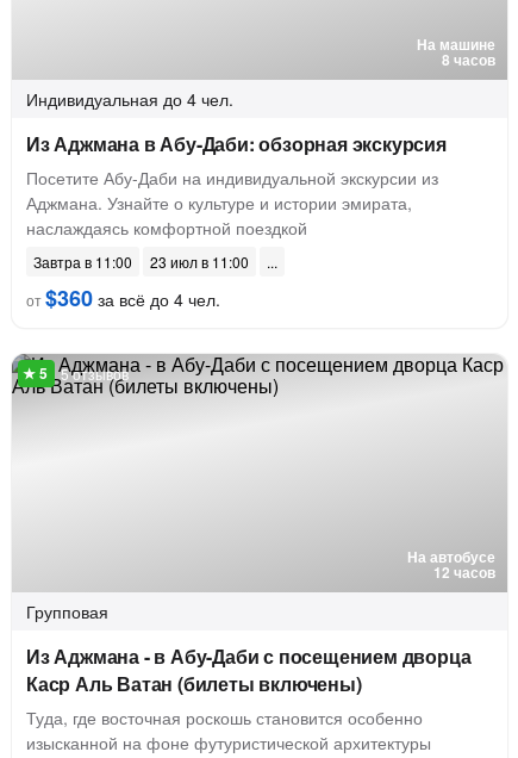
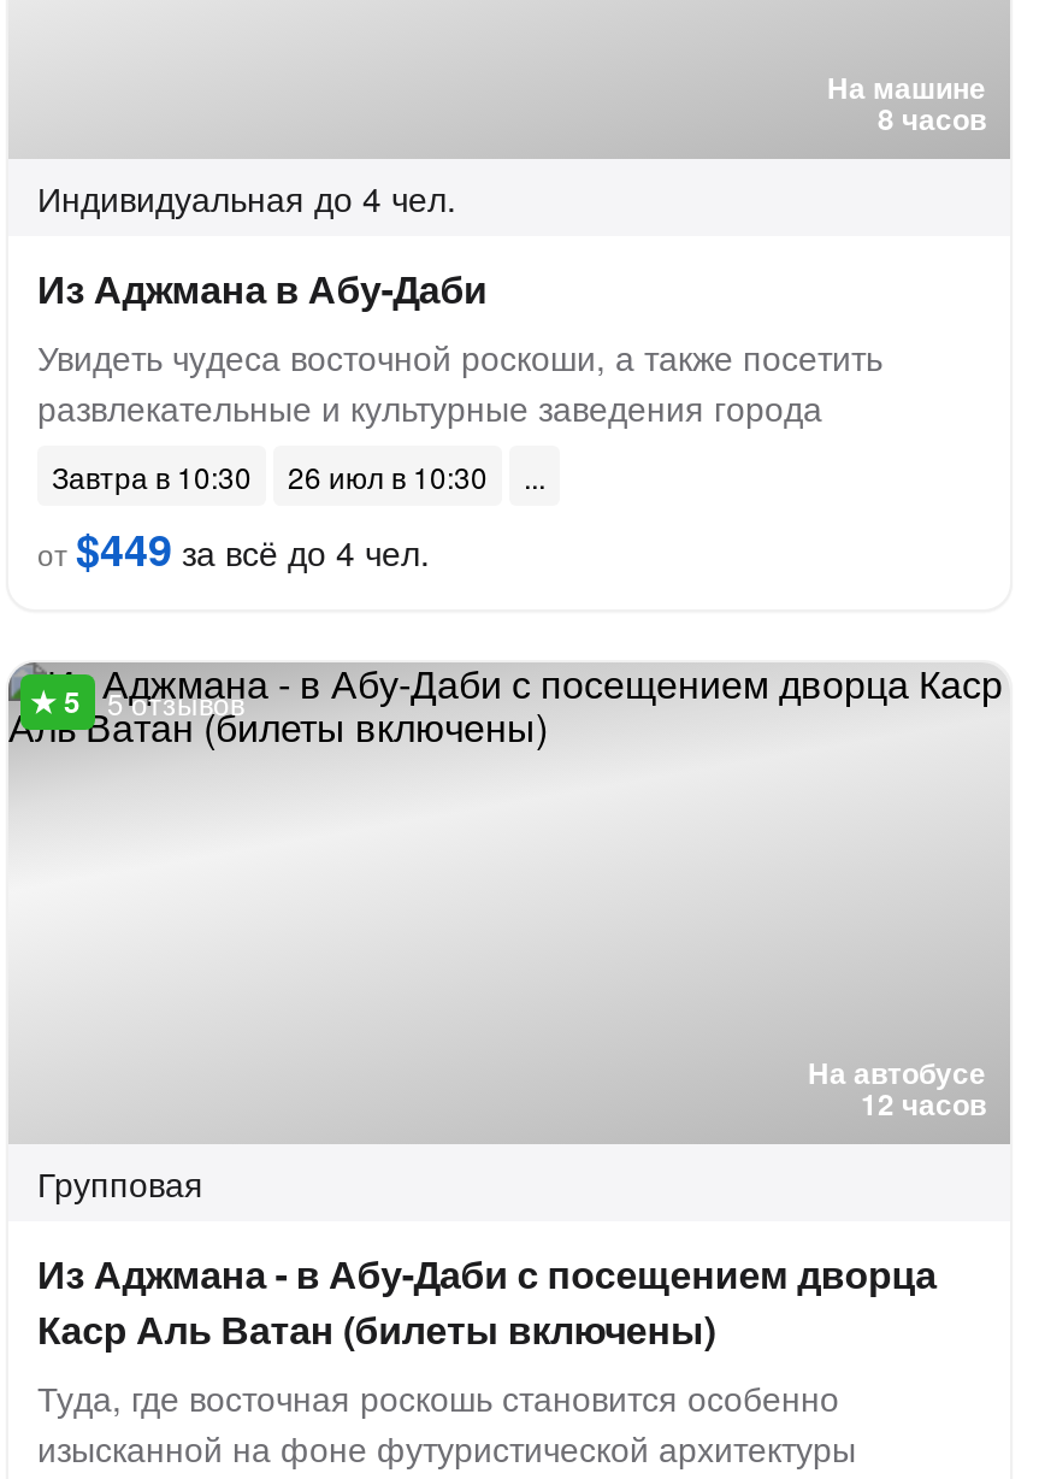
- Из Аджмана в Абу-Даби: обзорная экскурсия
- Посетите Абу-Даби на индивидуальной экскурсии из
- Аджмана. Узнайте о культуре и истории эмирата,
- наслаждаясь комфортной поездкой
+ Из Аджмана в Абу-Даби
+ Увидеть чудеса восточной роскоши, а также посетить
+ развлекательные и культурные заведения города

- Завтра в 11:00
- 23 июл в 11:00
- от$360 за всё до 4 чел.
+ Завтра в 10:30
+ 26 июл в 10:30
+ от$449 за всё до 4 чел.
